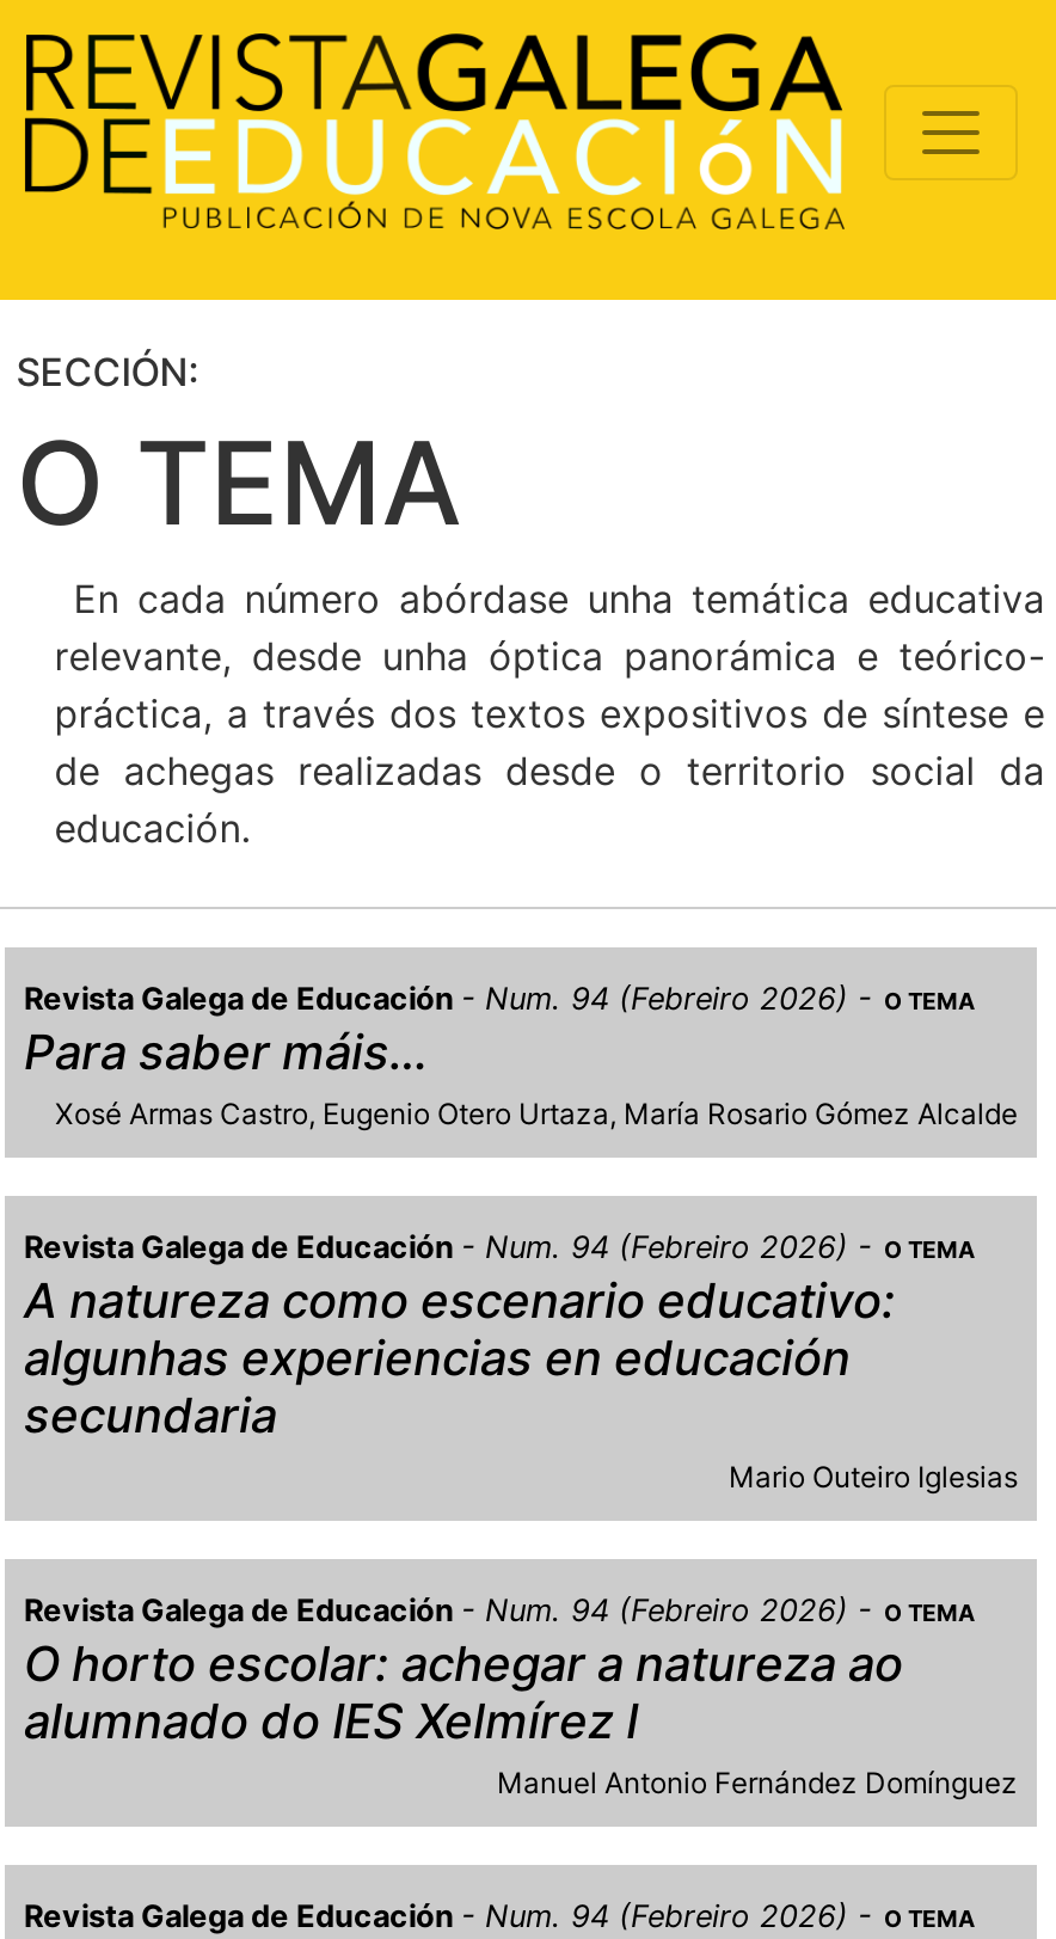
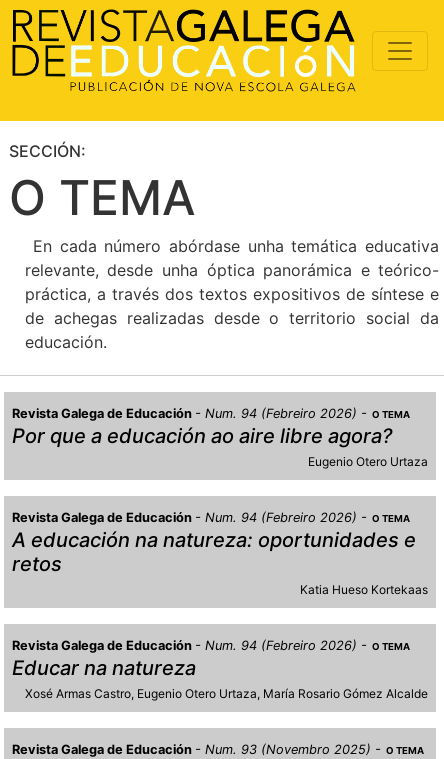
- Para saber máis…
+ Por que a educación ao aire libre agora?
+ Eugenio Otero Urtaza

moved down: Xosé Armas Castro Eugenio Otero Urtaza María Rosario Gómez Alcalde

- A natureza como escenario educativo:
- algunhas experiencias en educación
- secundaria
- Mario Outeiro Iglesias
+ A educación na natureza: oportunidades e
+ retos
+ Katia Hueso Kortekaas

- O horto escolar: achegar a natureza ao
- alumnado do IES Xelmírez I
- Manuel Antonio Fernández Domínguez
+ Educar na natureza

- Revista Galega de Educación Num. 94 (Febreiro 2026) O TEMA
+ Revista Galega de Educación Num. 93 (Novembro 2025) O TEMA
